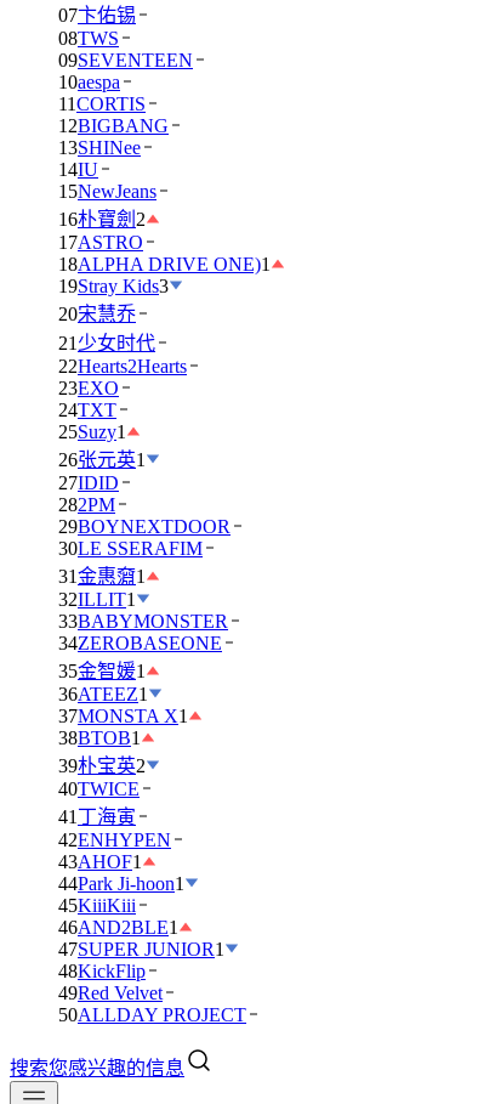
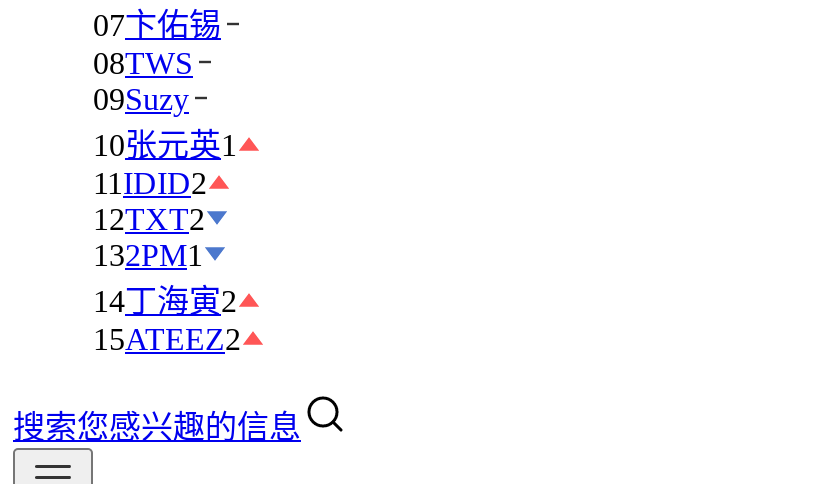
- 09SEVENTEEN
- 10aespa
- 11CORTIS
- 12BIGBANG
- 13SHINee
- 14IU
- 15NewJeans
- 16朴寶劍2
- 17ASTRO
- 18ALPHA DRIVE ONE)1
- 19Stray Kids3
- 20宋慧乔
- 21少女时代
- 22Hearts2Hearts
- 23EXO
- 24TXT
- 25Suzy1
- 26张元英1
- 27IDID
- 282PM
- 29BOYNEXTDOOR
- 30LE SSERAFIM
- 31金惠奫1
- 32ILLIT1
- 33BABYMONSTER
- 34ZEROBASEONE
- 35金智媛1
- 36ATEEZ 1
- 37MONSTA X 1
- 38BTOB 1
- 39朴宝英2
- 40TWICE
- 41丁海寅
- 42ENHYPEN
- 43AHOF 1
- 44Park Ji-hoon 1
- 45KiiiKiii
- 46AND2BLE 1
- 47SUPER JUNIOR 1
- 48KickFlip
- 49Red Velvet
- 50ALLDAY PROJECT
+ 09Suzy
+ 10张元英1
+ 11 IDID2
+ 12TXT2
+ 132PM1
+ 14丁海寅2
+ 15ATEEZ2
